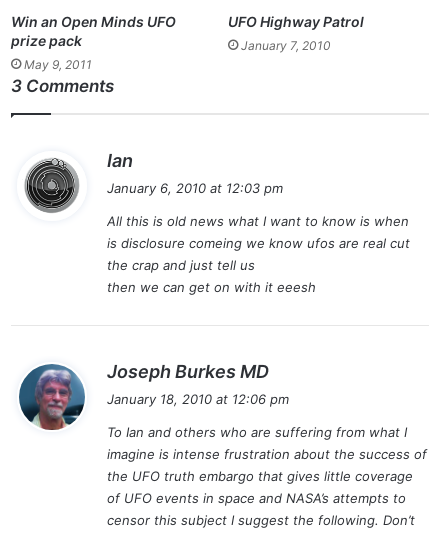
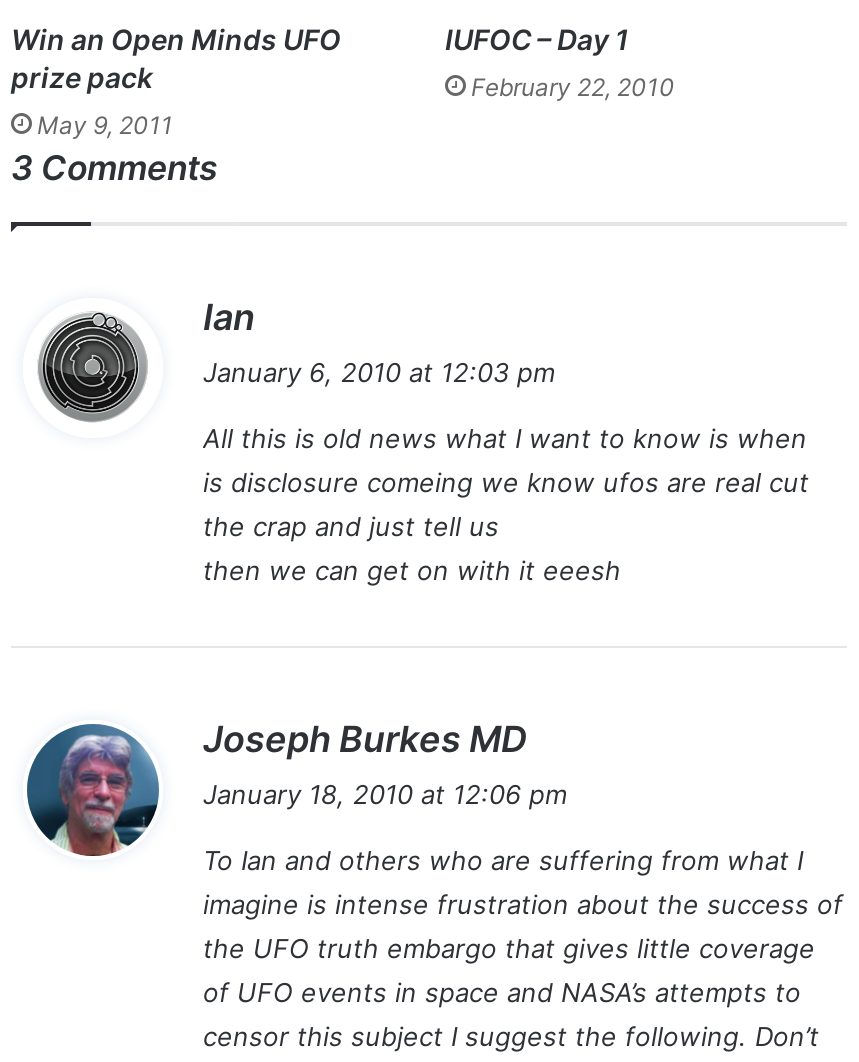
- UFO Highway Patrol
+ IUFOC – Day 1

- January 7, 2010
+ February 22, 2010
